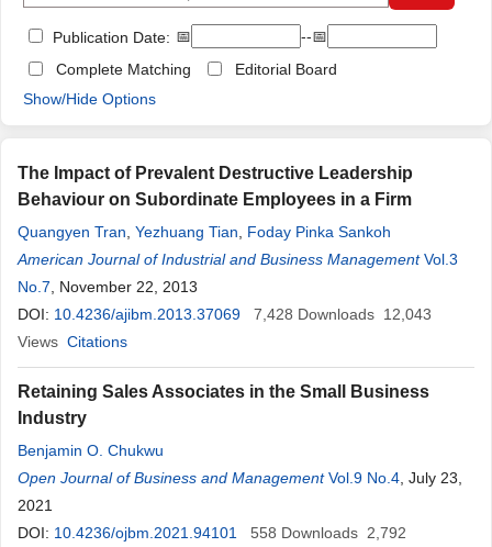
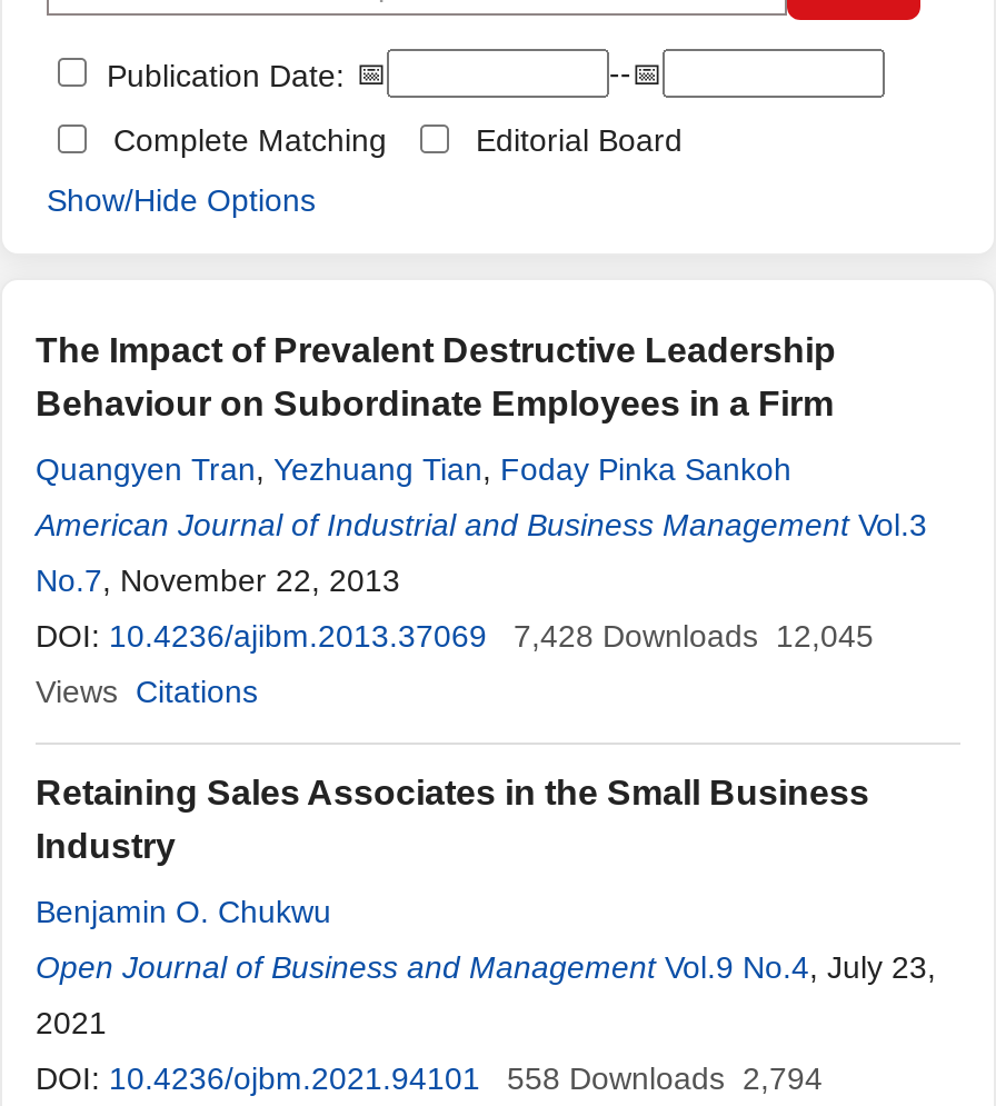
- DOI: 10.4236/ajibm.2013.37069 7,428 Downloads 12,043
+ DOI: 10.4236/ajibm.2013.37069 7,428 Downloads 12,045

- DOI: 10.4236/ojbm.2021.94101 558 Downloads 2,792
+ DOI: 10.4236/ojbm.2021.94101 558 Downloads 2,794
